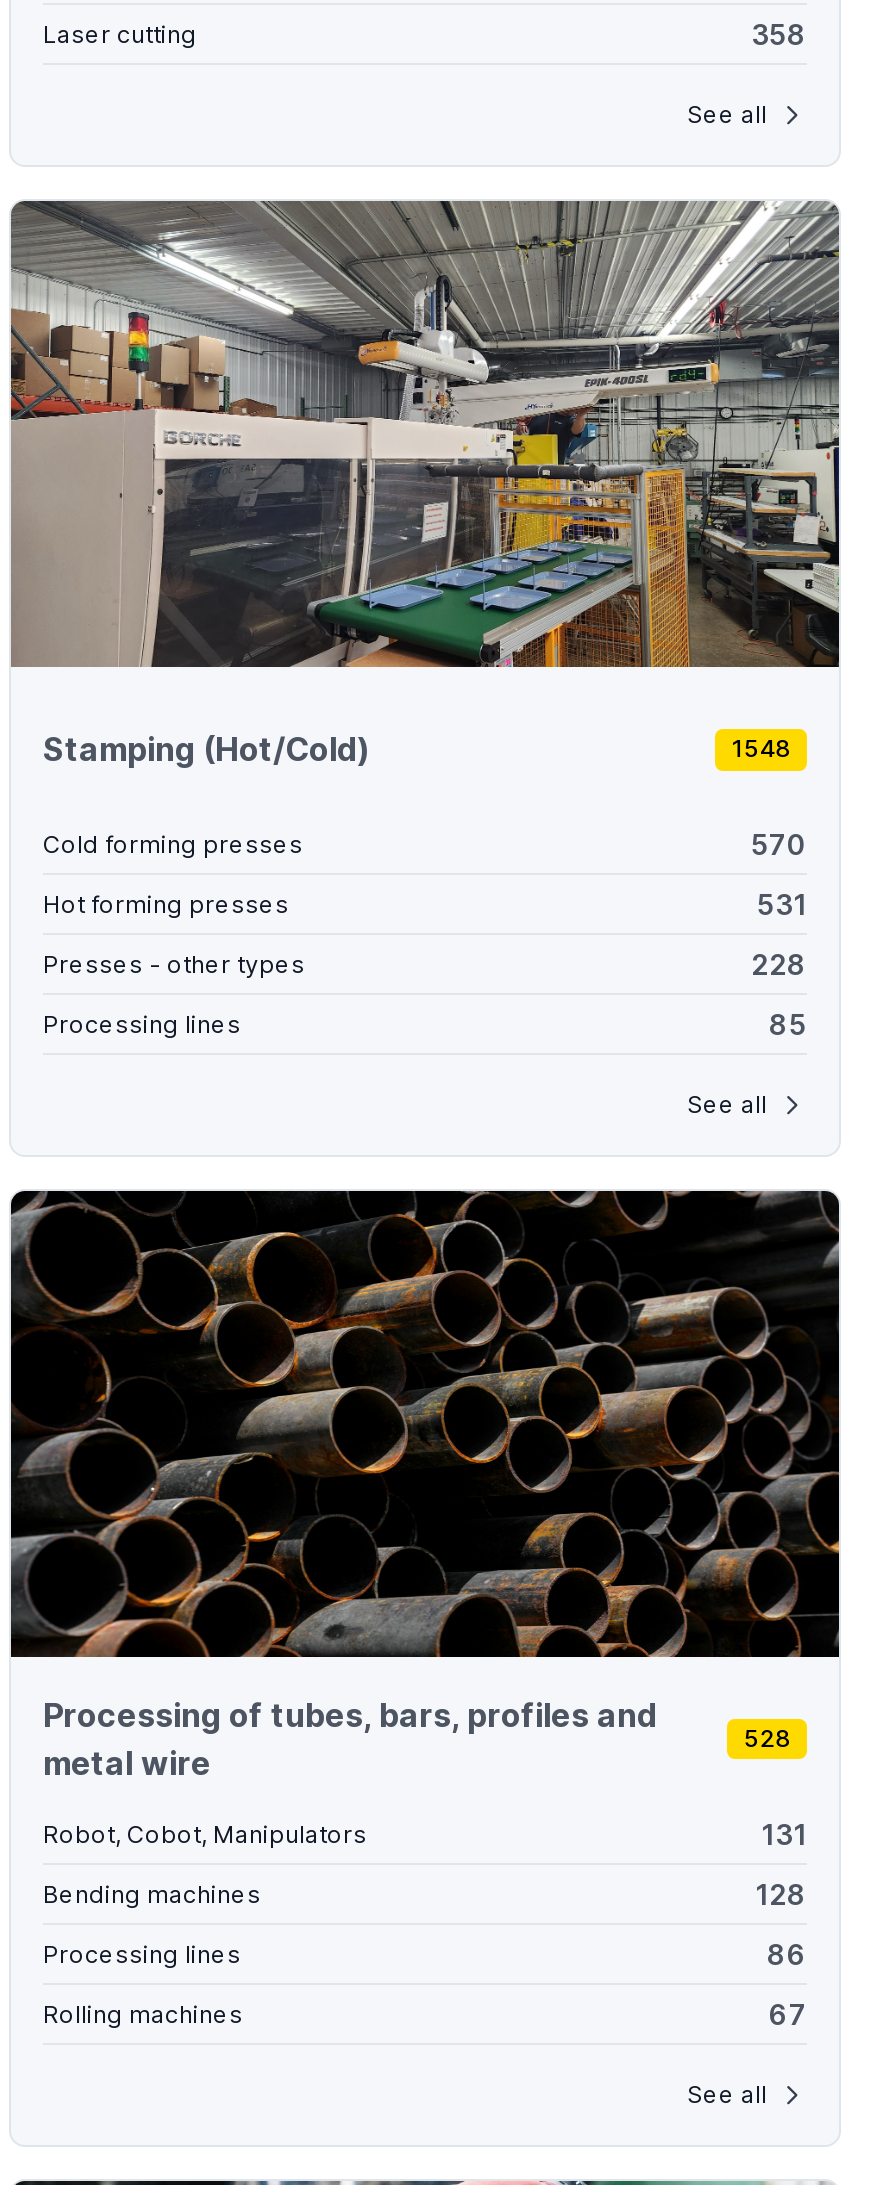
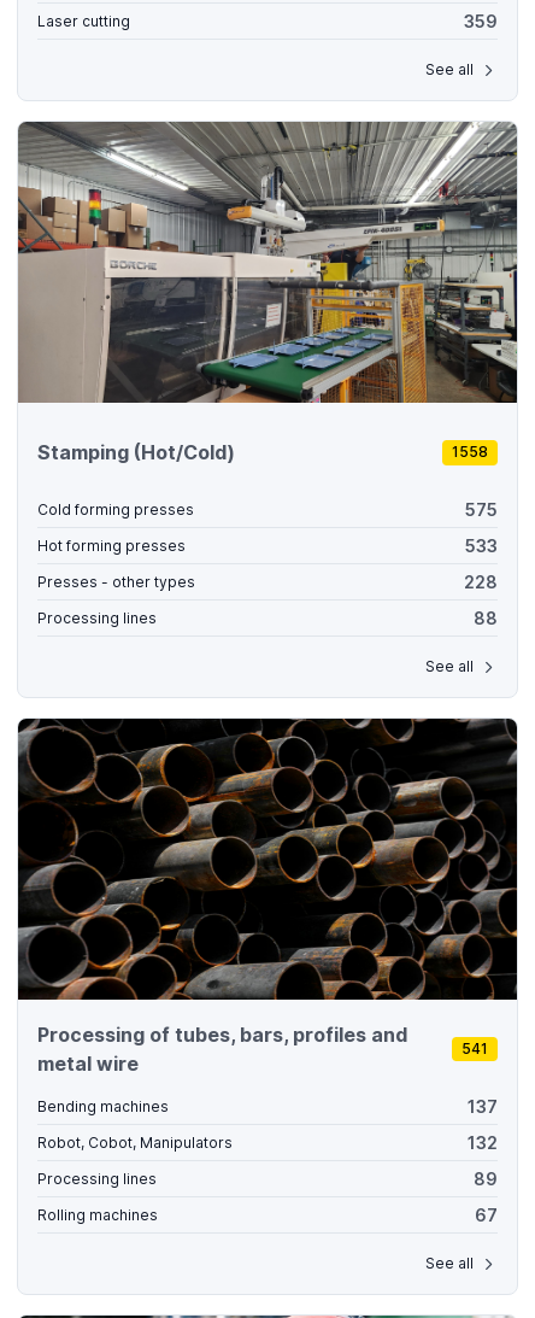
- 358
+ 359

- 1548
+ 1558

- 570
+ 575

- 531
+ 533

- 85
+ 88

- 528
- 131
+ 541

moved down: Robot, Cobot, Manipulators

moved up: Bending machines

- 128
+ 137
+ 132

- 86
+ 89
